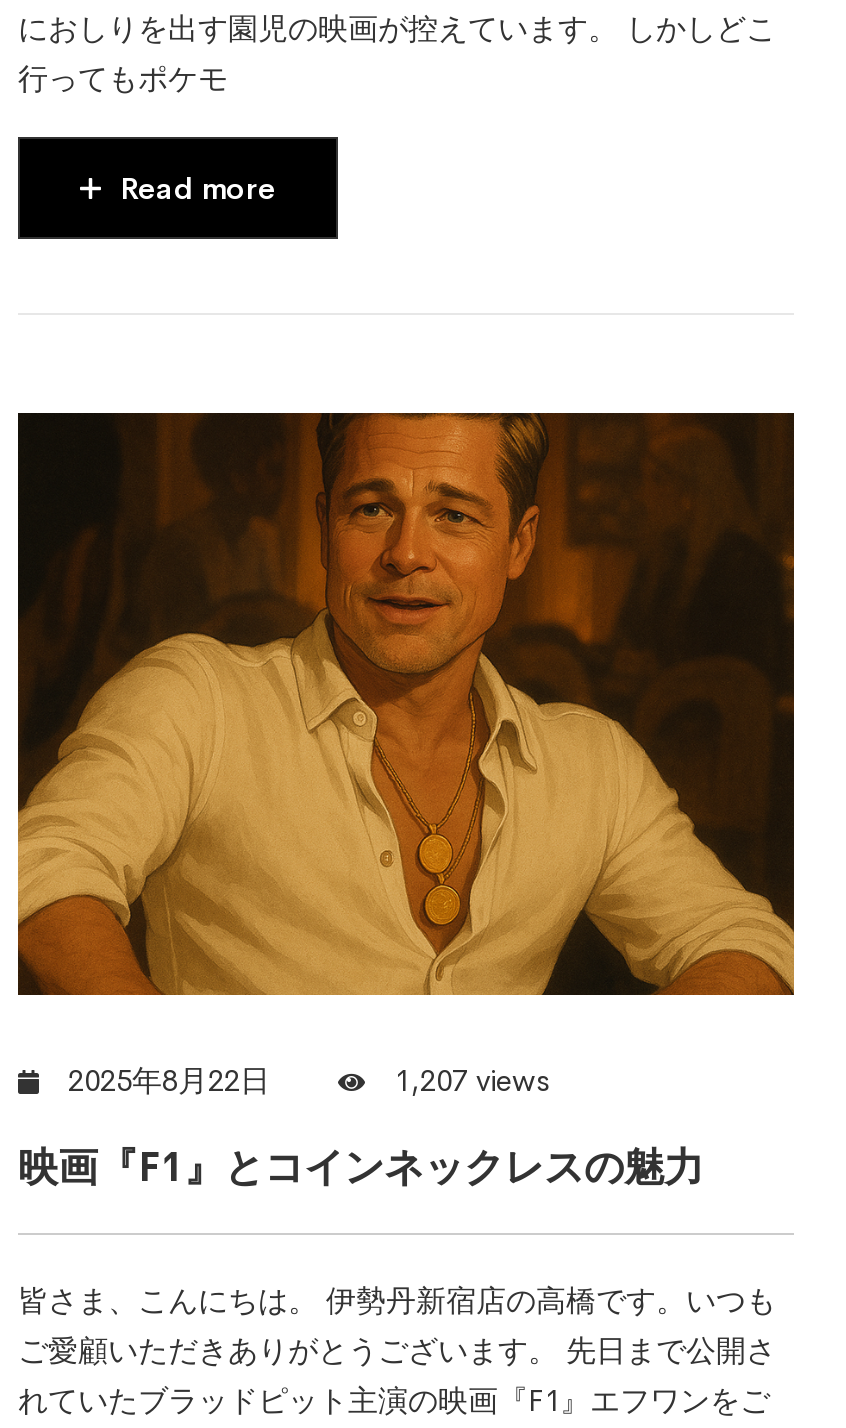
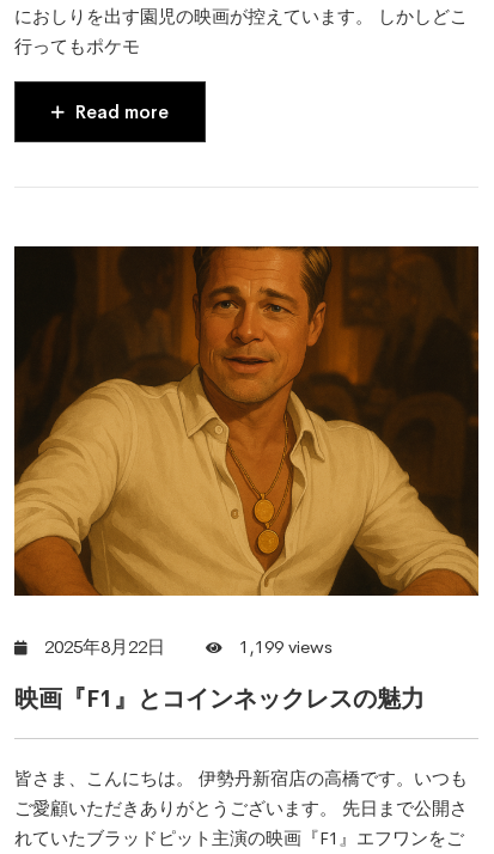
- 1,207 views
+ 1,199 views
